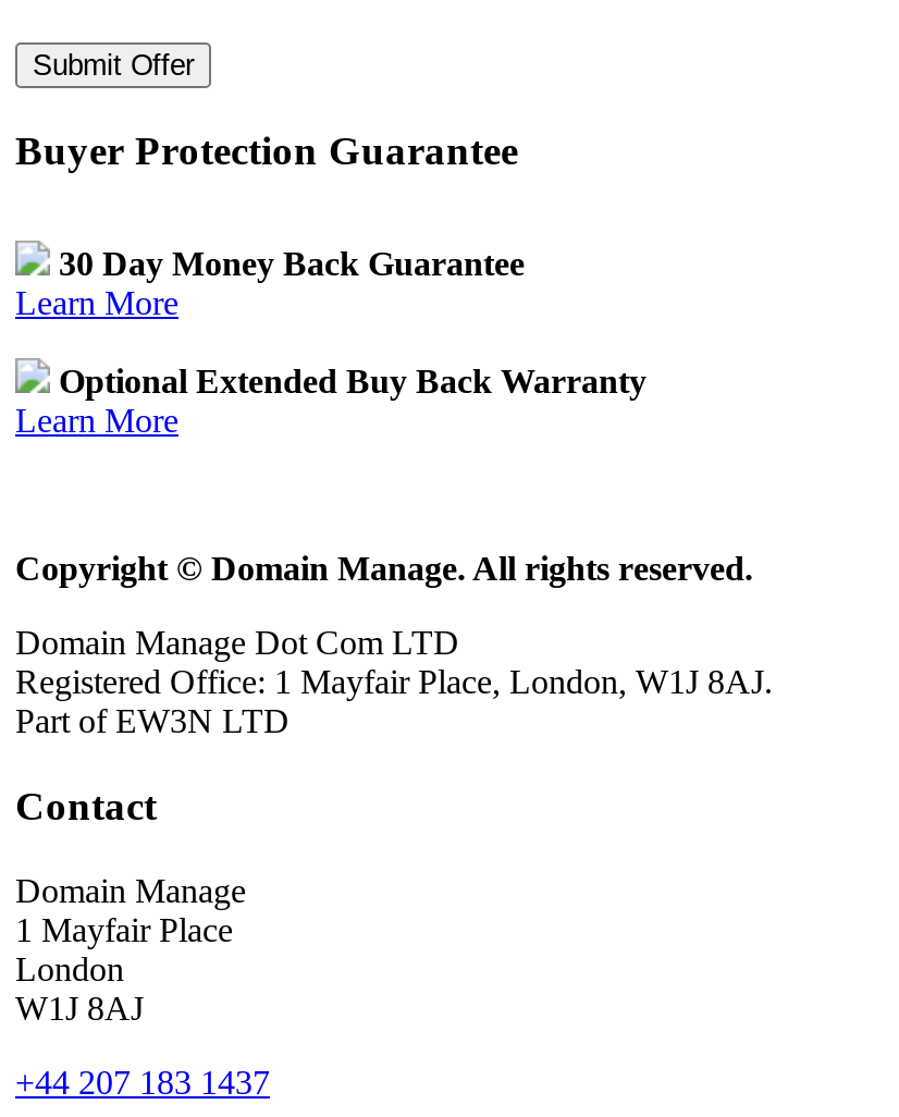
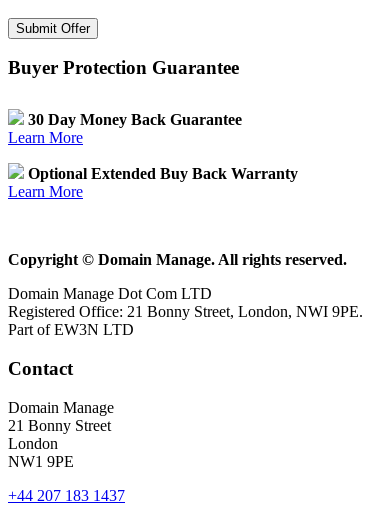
- Registered Office: 1 Mayfair Place, London, W1J 8AJ.
+ Registered Office: 21 Bonny Street, London, NWI 9PE.

- 1 Mayfair Place
+ 21 Bonny Street

- W1J 8AJ
+ NW1 9PE
